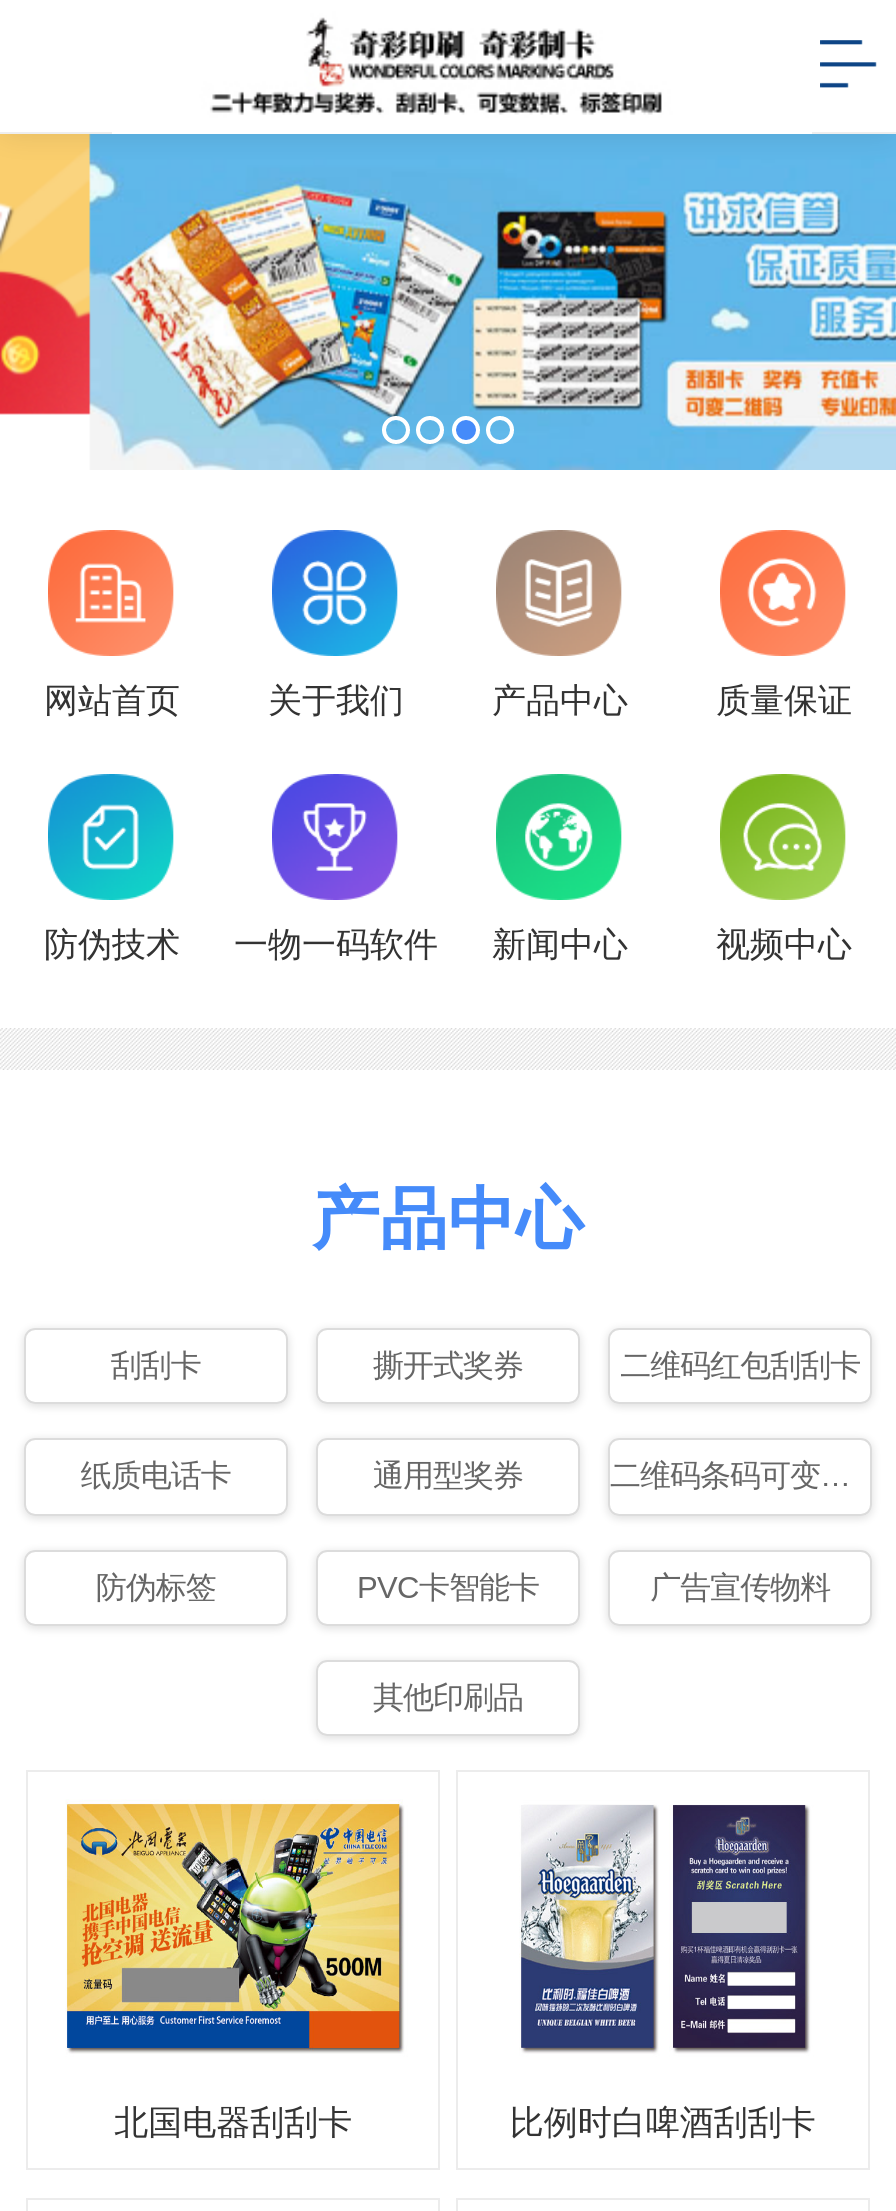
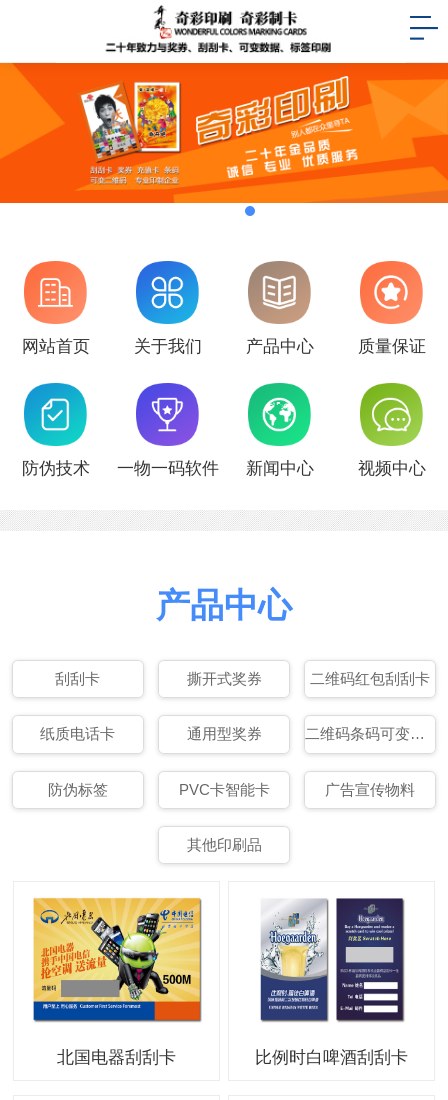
- [image]
+ [image]
